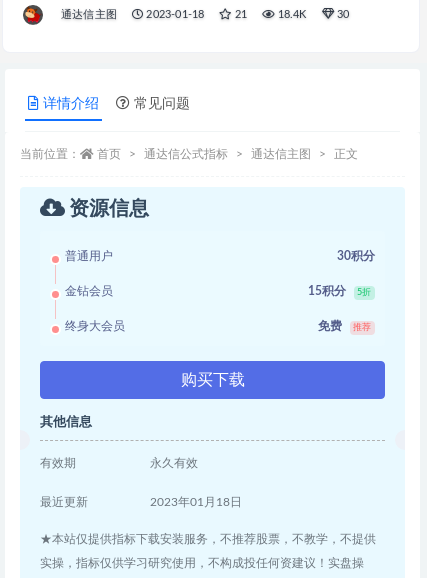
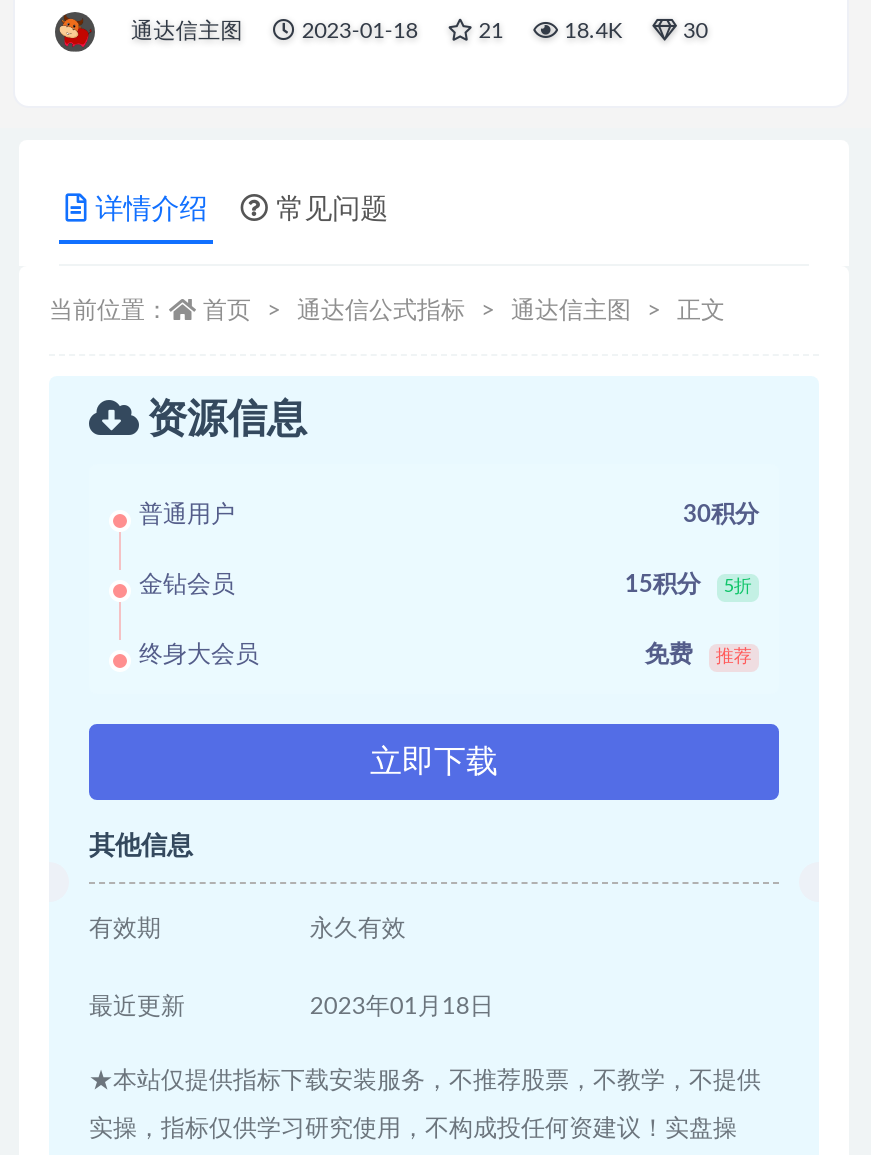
- 购买下载
+ 立即下载
